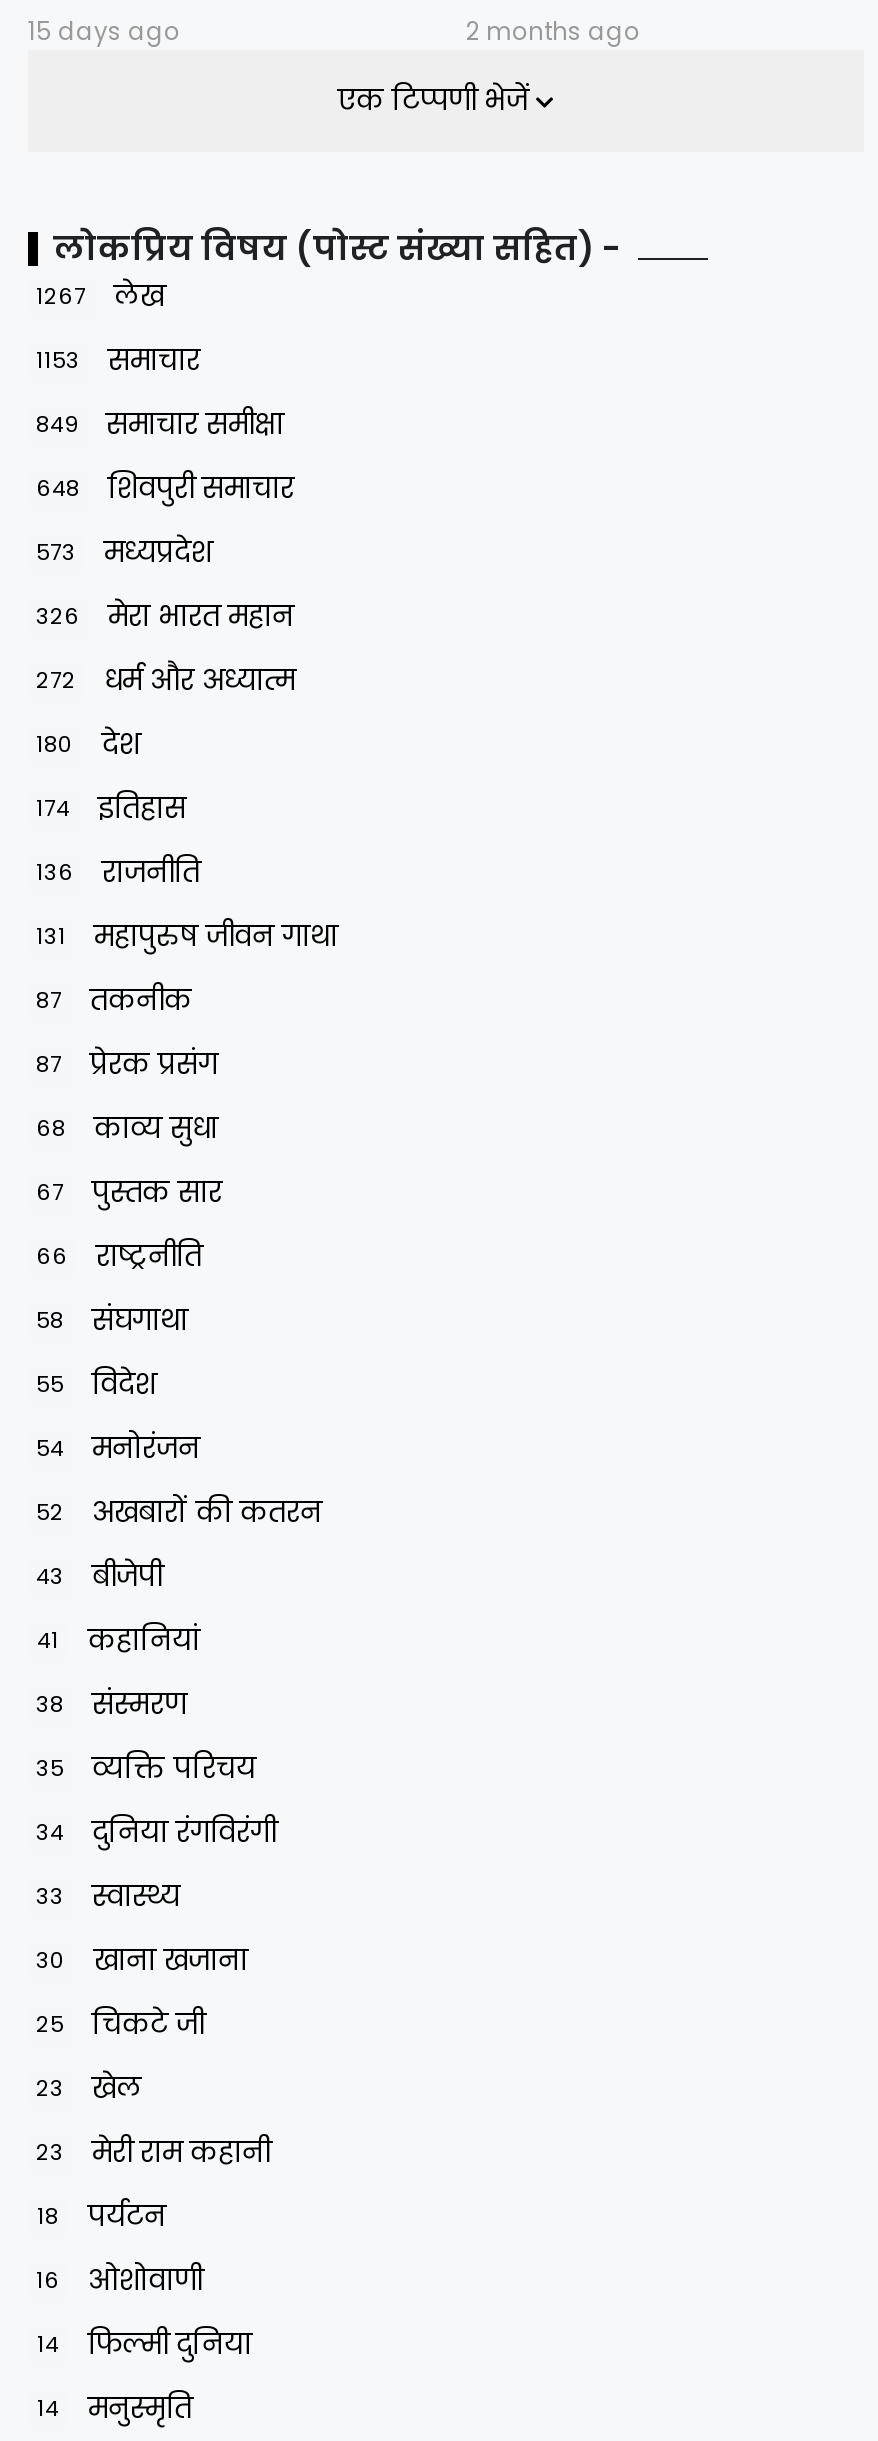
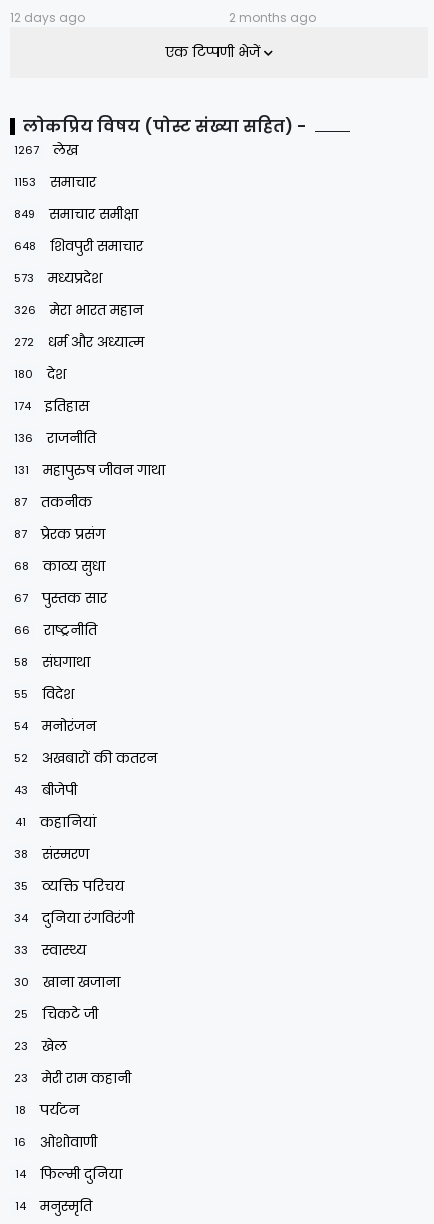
- 15 days ago
+ 12 days ago
